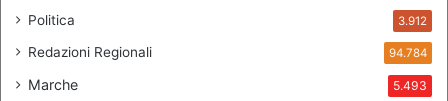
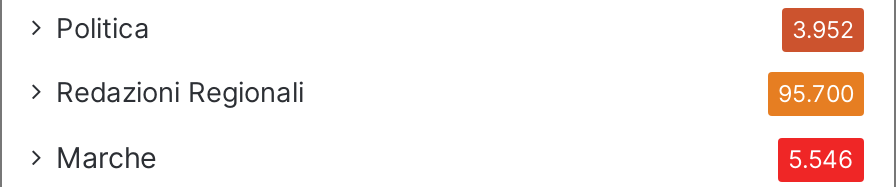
- 3.912
+ 3.952

- 94.784
+ 95.700

- 5.493
+ 5.546
